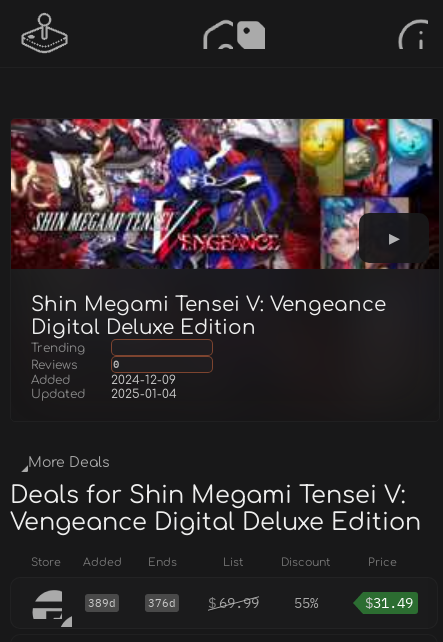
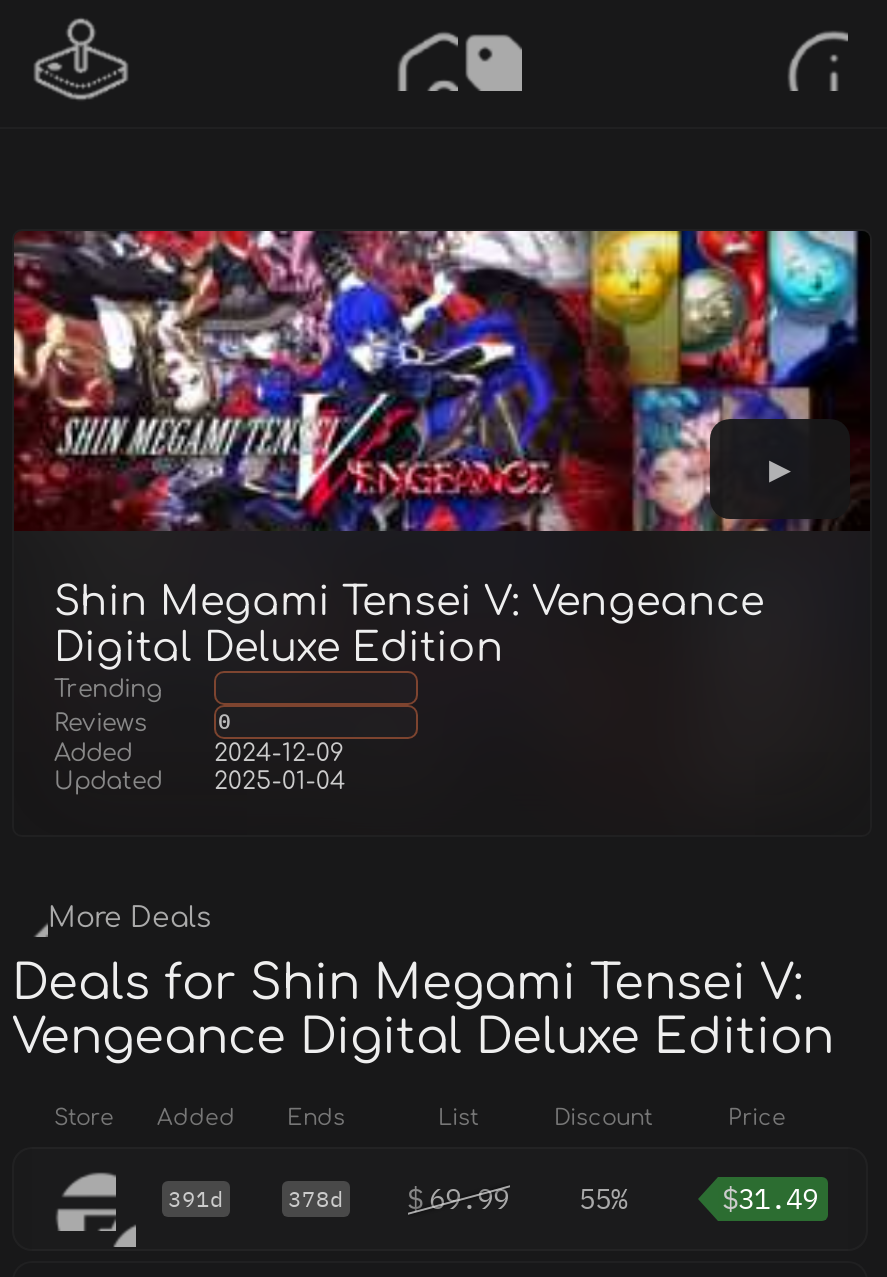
- 389d
- 376d
+ 391d
+ 378d
